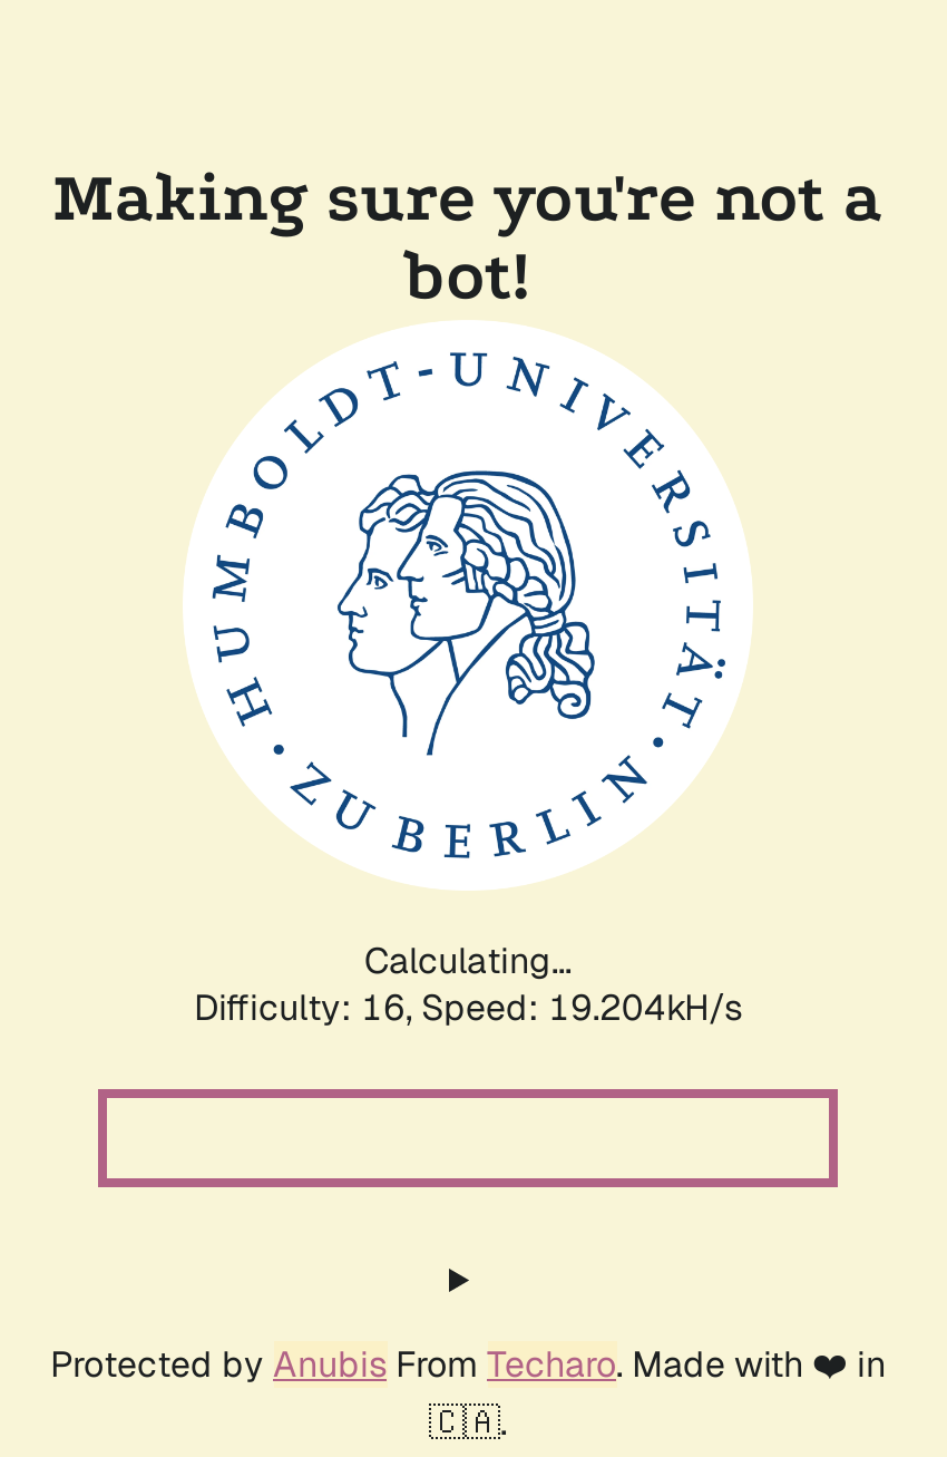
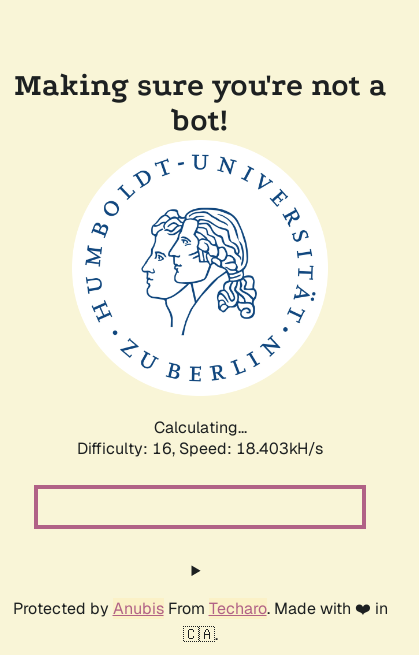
- Difficulty: 16, Speed: 19.204kH/s
+ Difficulty: 16, Speed: 18.403kH/s
